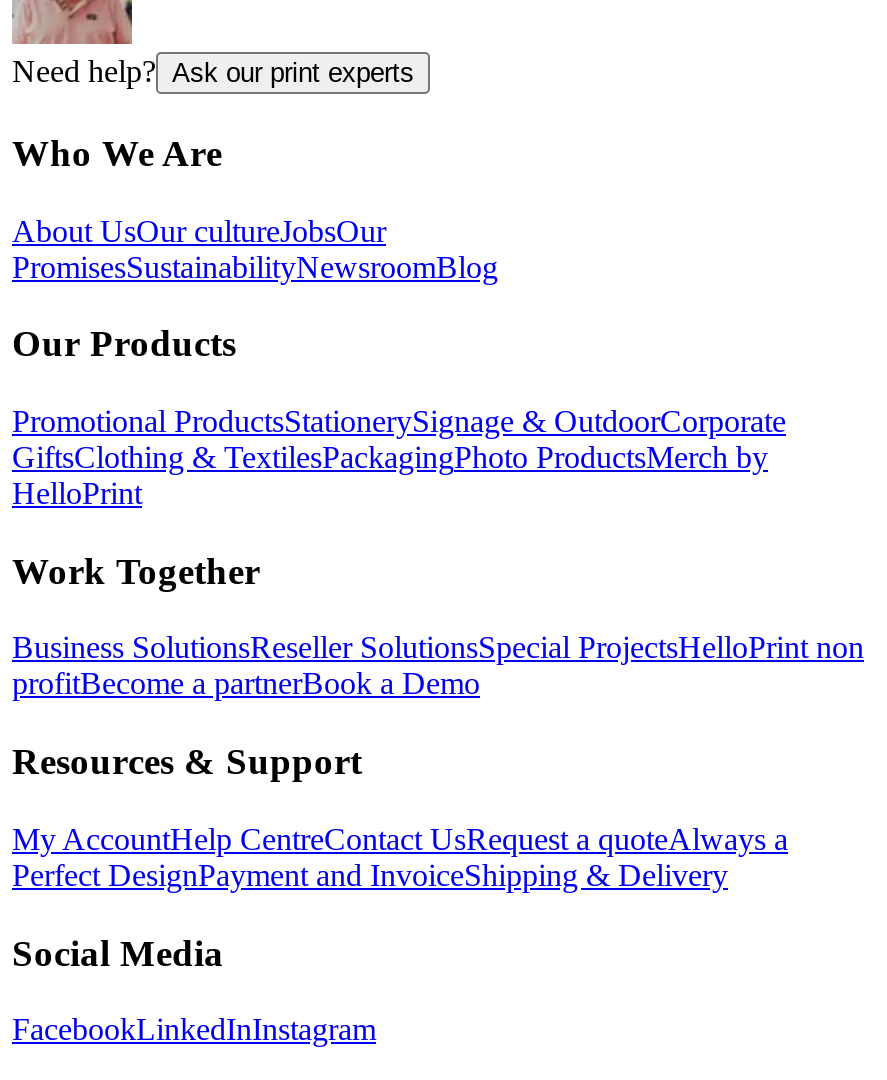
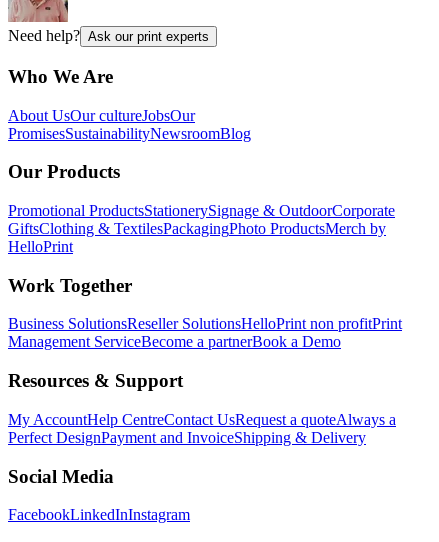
- Business SolutionsReseller SolutionsSpecial ProjectsHelloPrint non
- profitBecome a partnerBook a Demo
+ Business SolutionsReseller SolutionsHelloPrint non profitPrint
+ Management ServiceBecome a partnerBook a Demo
